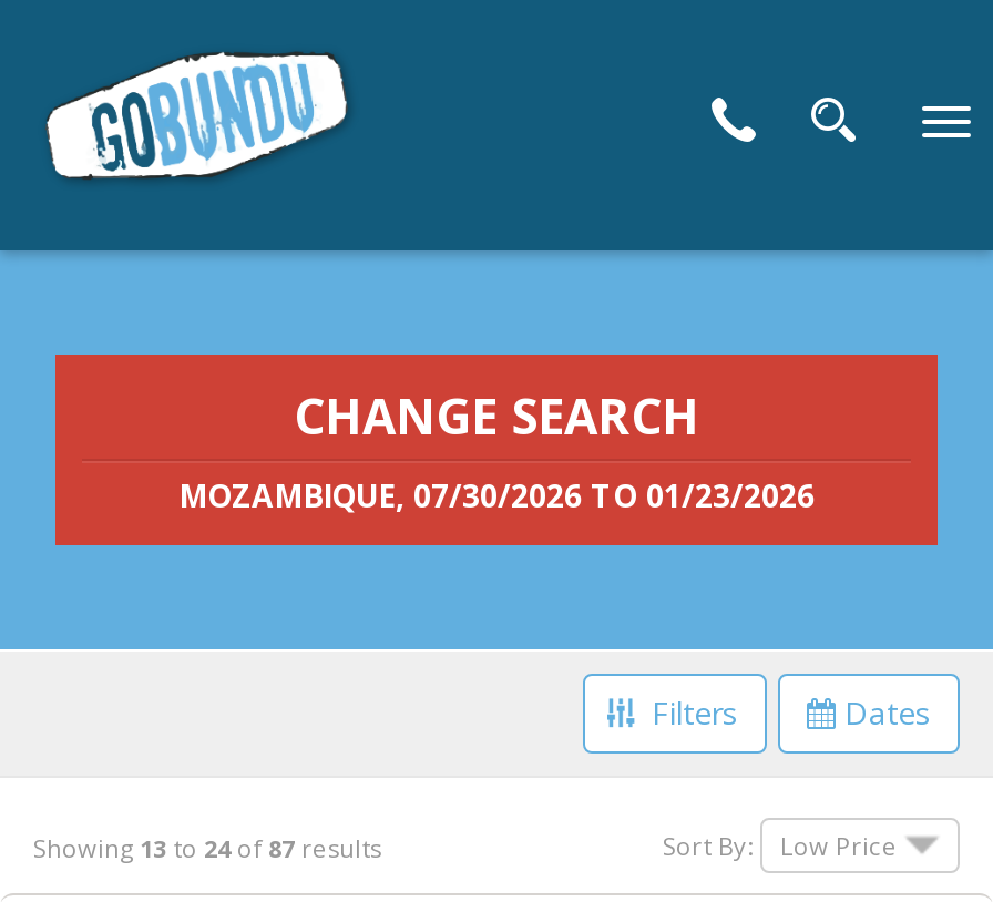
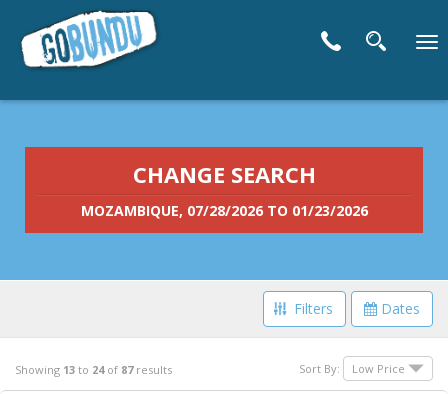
- MOZAMBIQUE, 07/30/2026 TO 01/23/2026
+ MOZAMBIQUE, 07/28/2026 TO 01/23/2026
